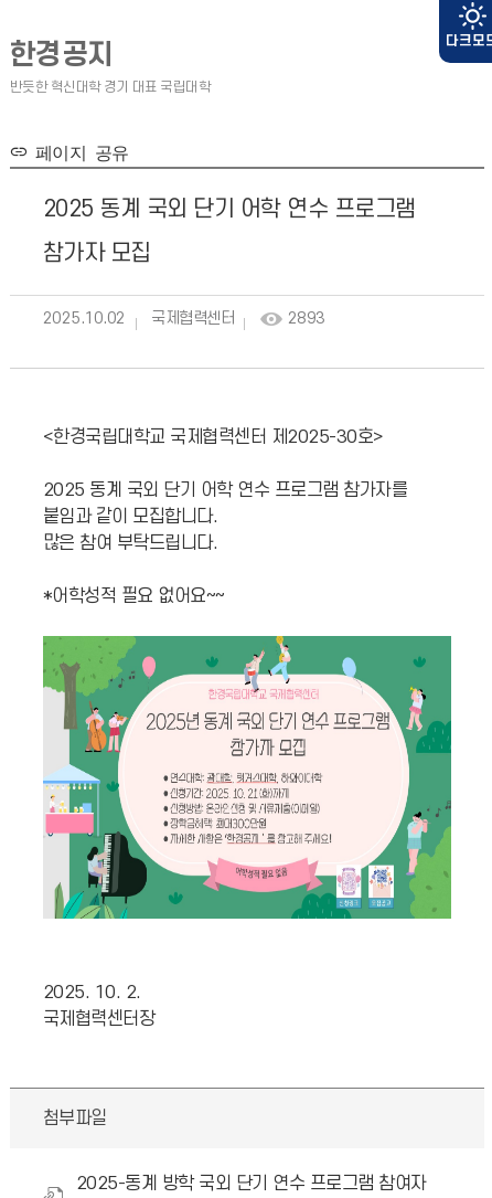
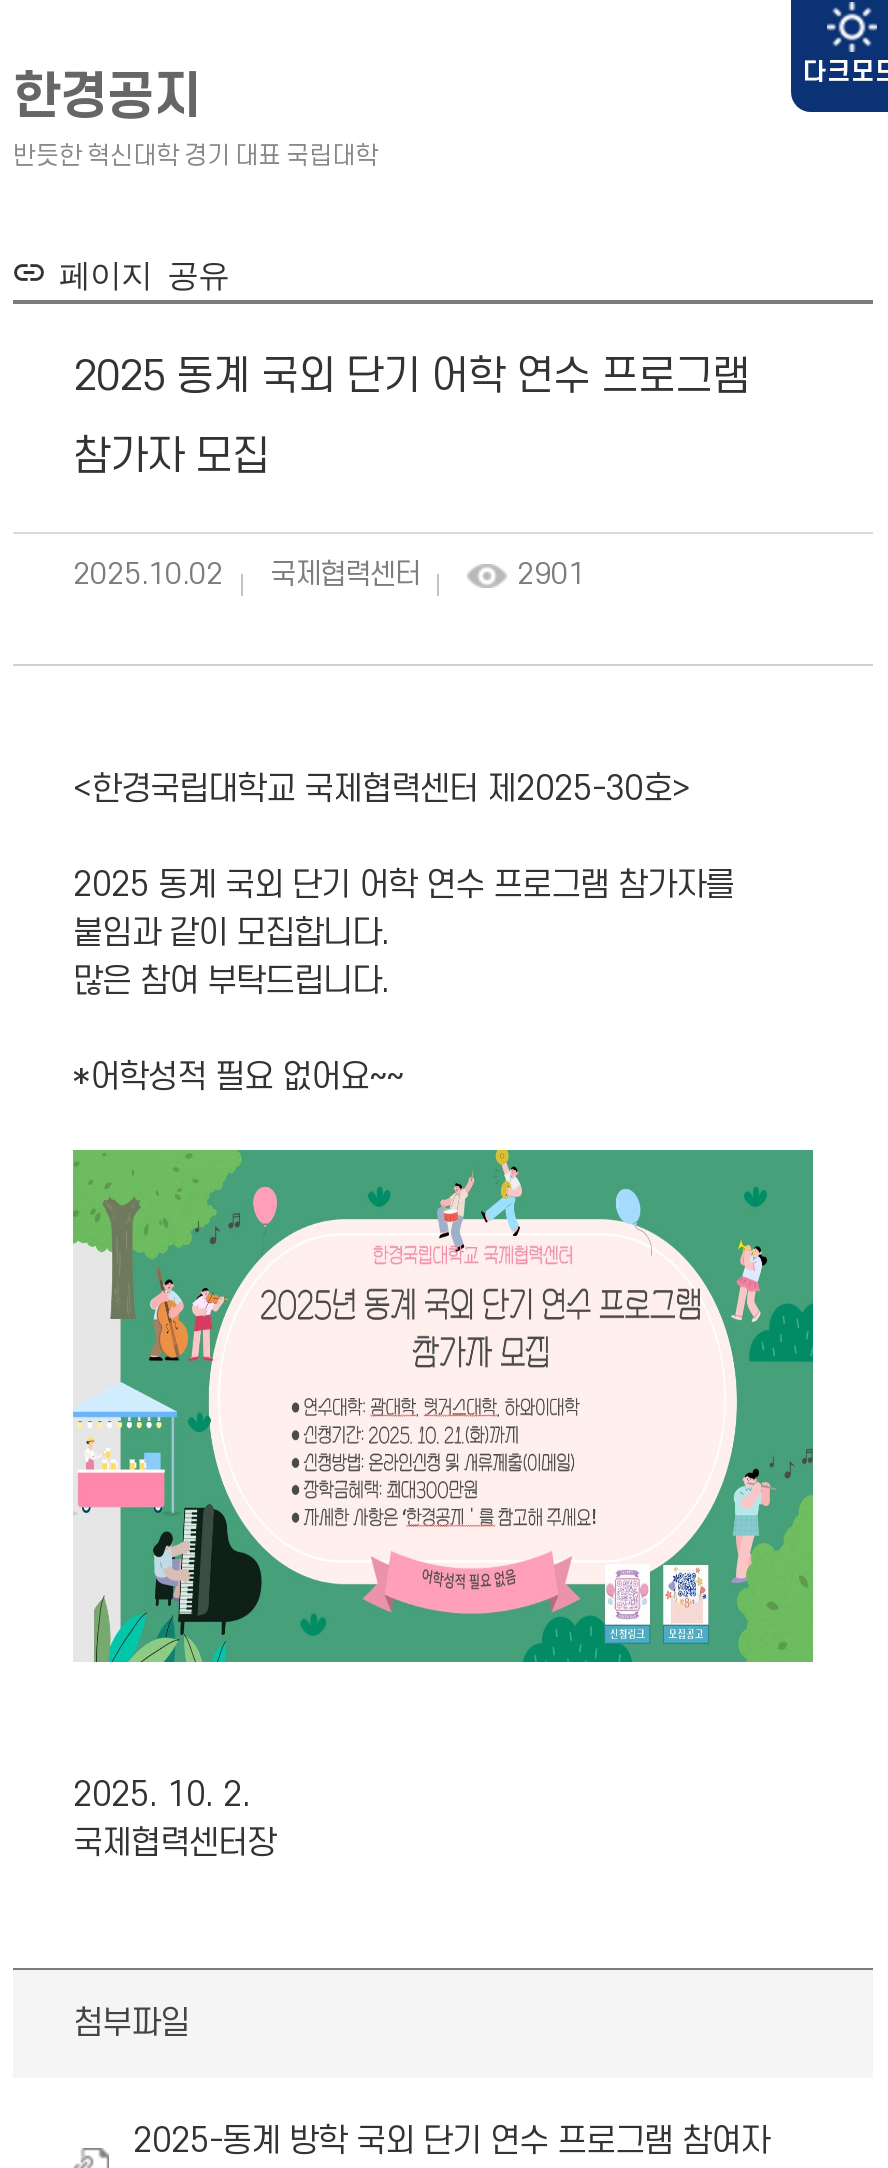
- 2893
+ 2901
